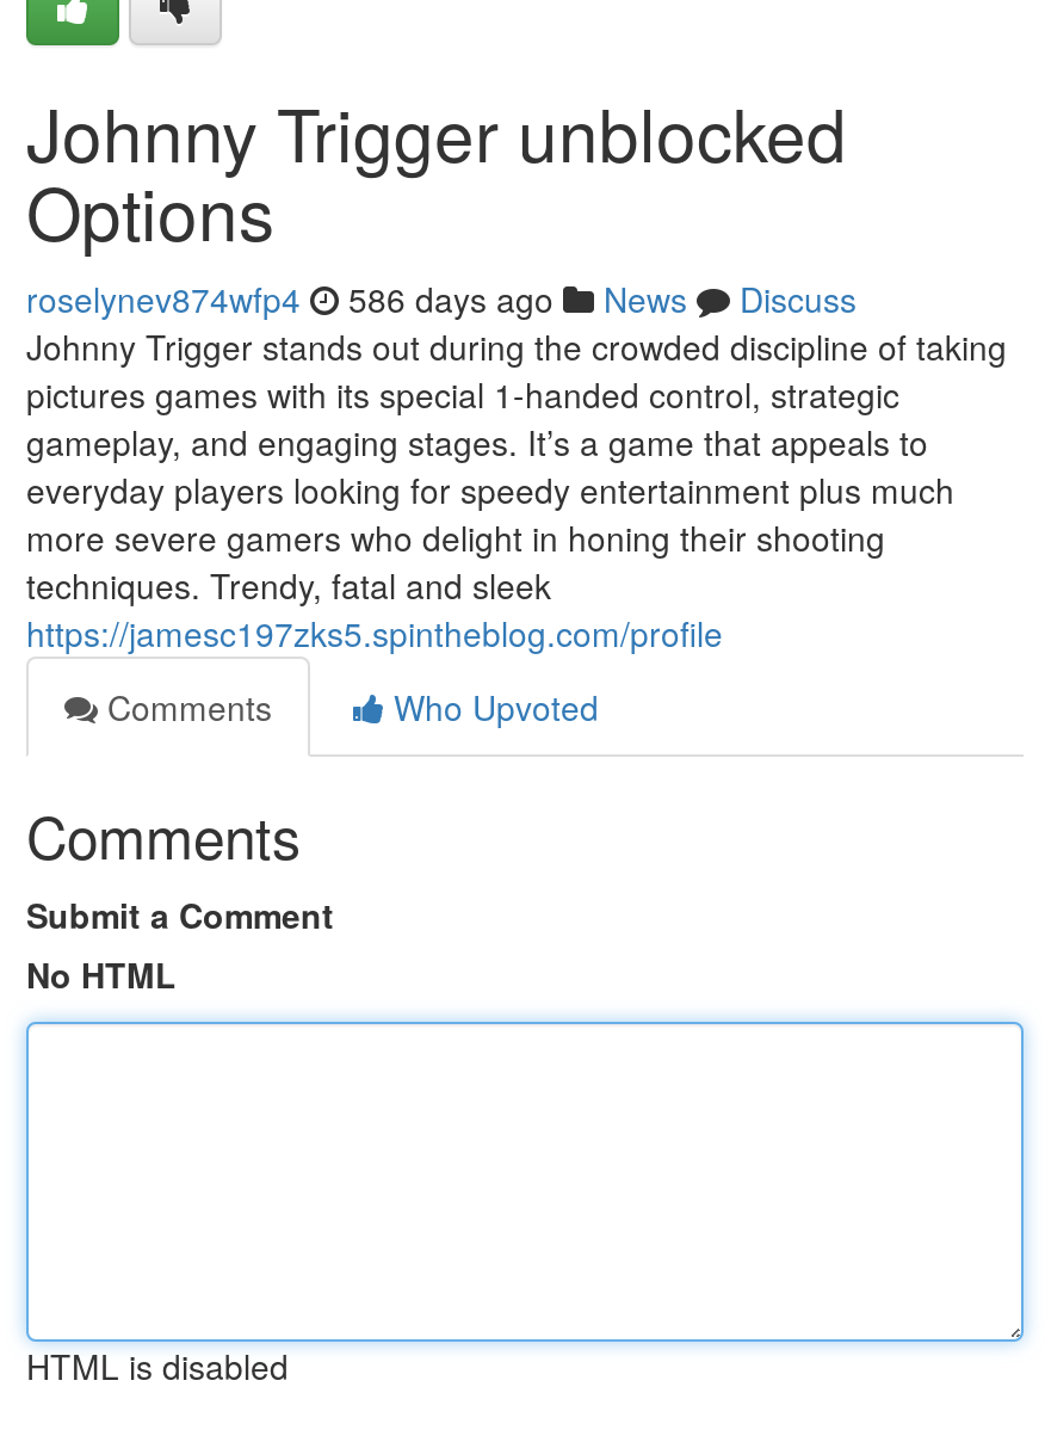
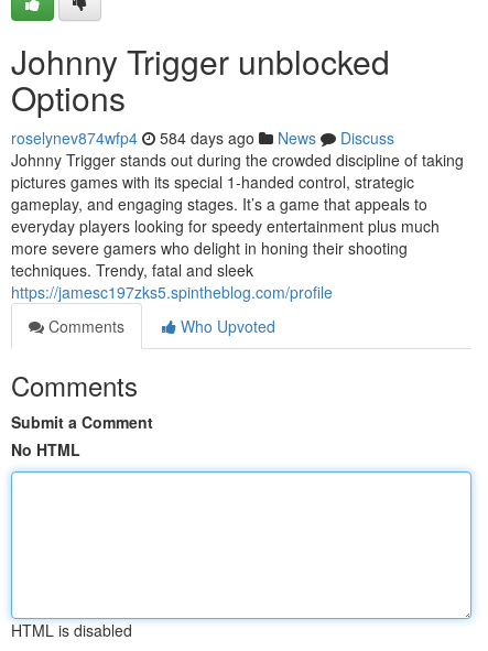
- roselynev874wfp4 586 days ago News Discuss
+ roselynev874wfp4 584 days ago News Discuss
